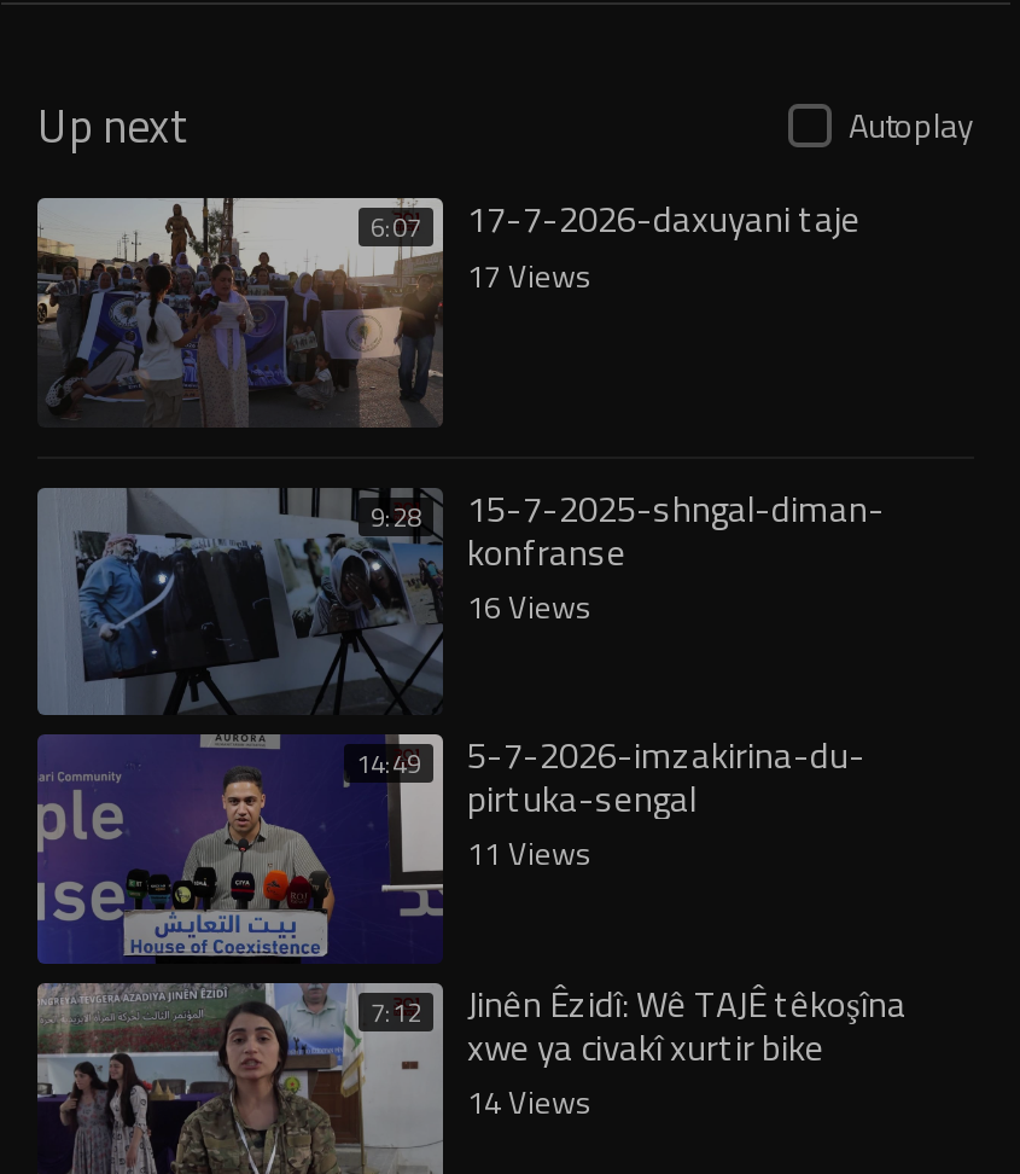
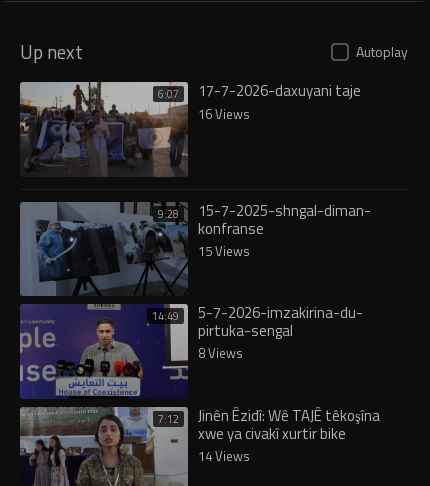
- 17 Views
+ 16 Views

- 16 Views
+ 15 Views

- 11 Views
+ 8 Views
